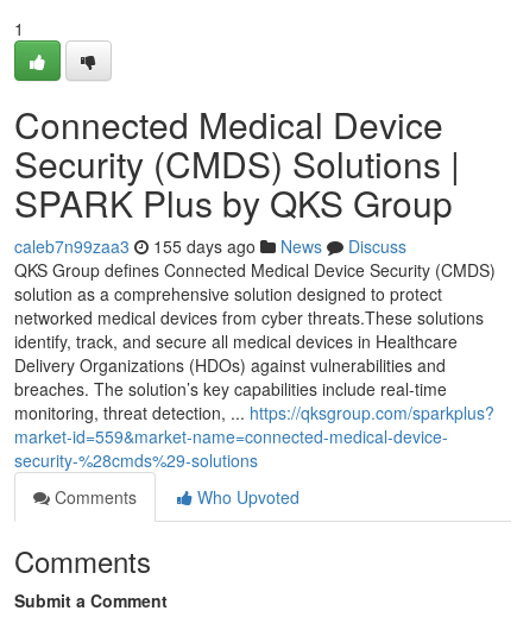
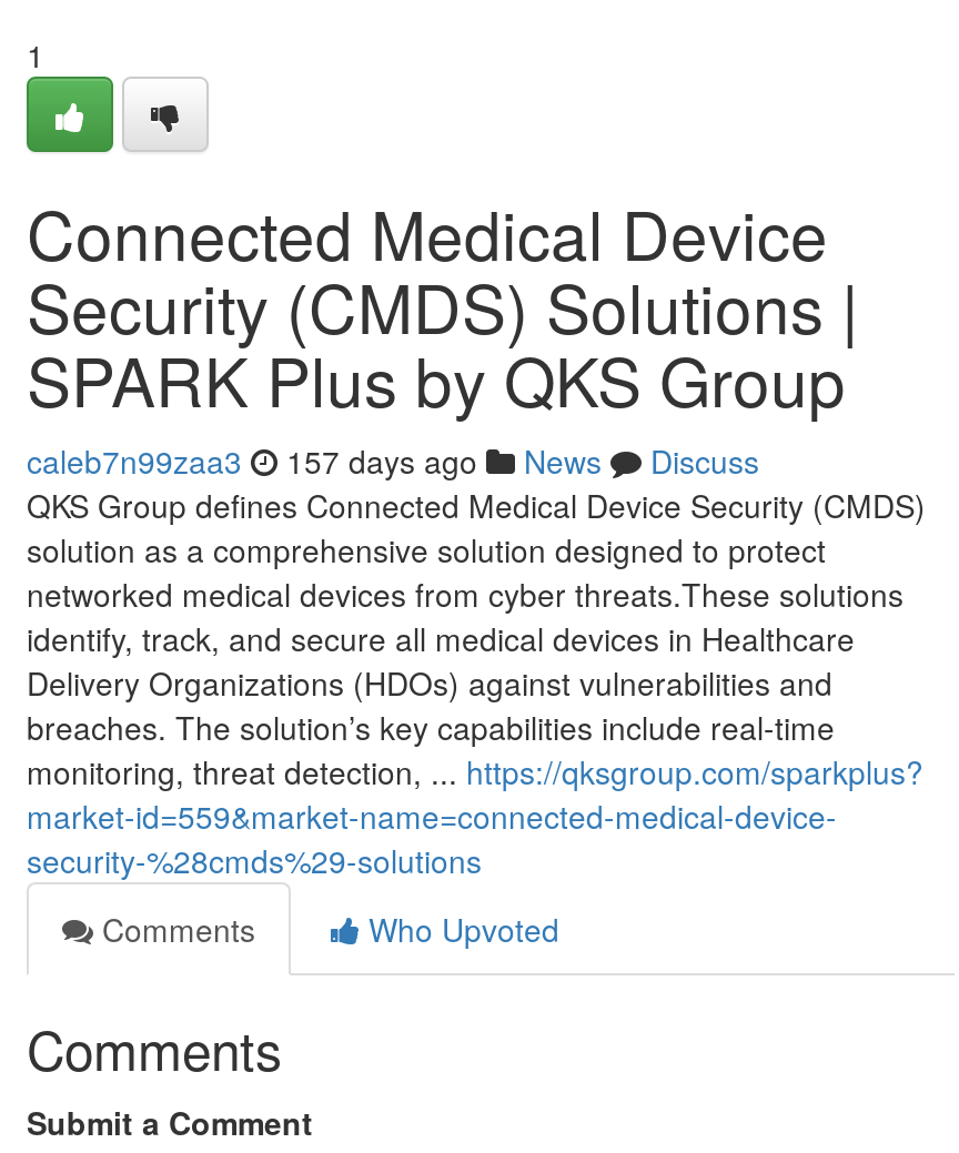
- caleb7n99zaa3 155 days ago News Discuss
+ caleb7n99zaa3 157 days ago News Discuss
